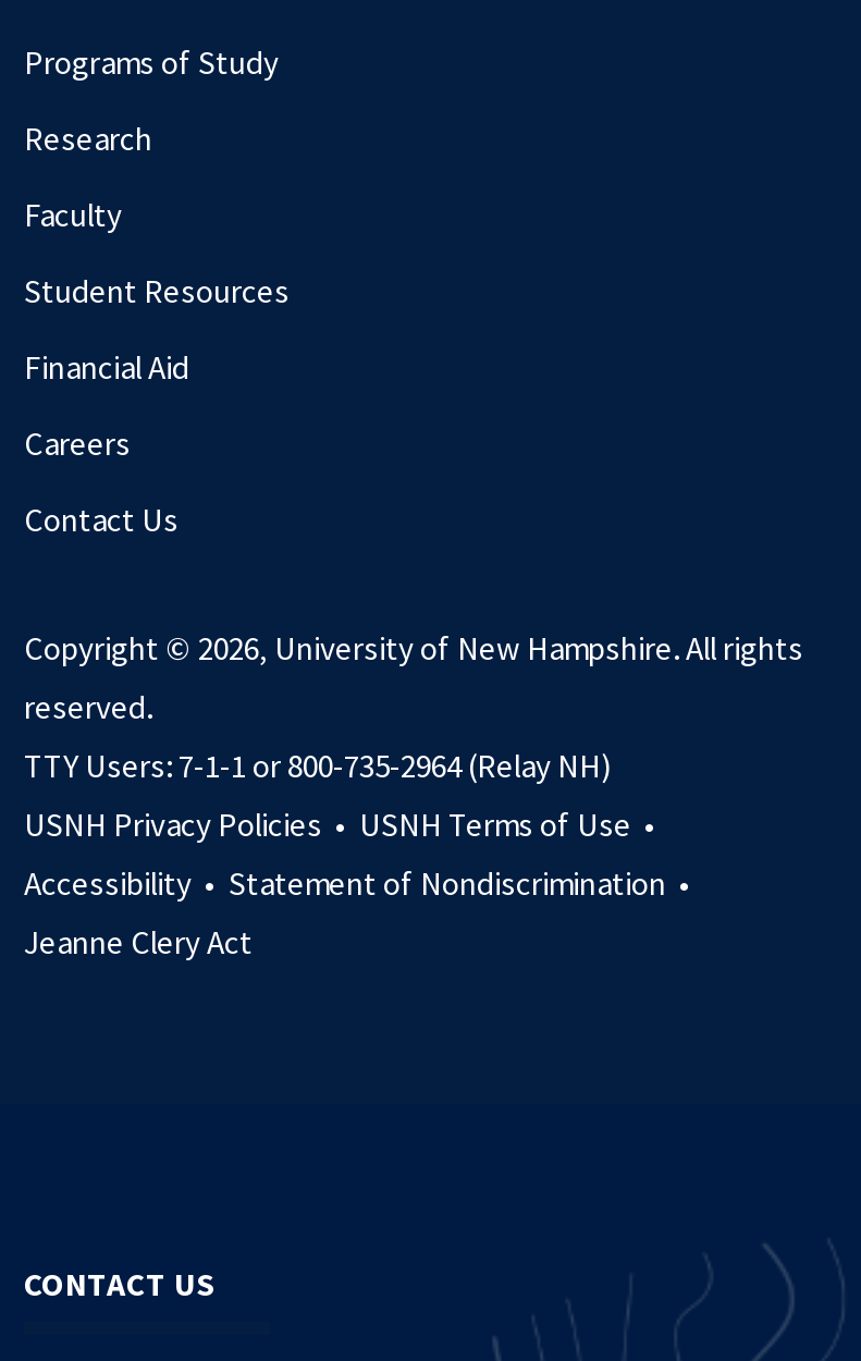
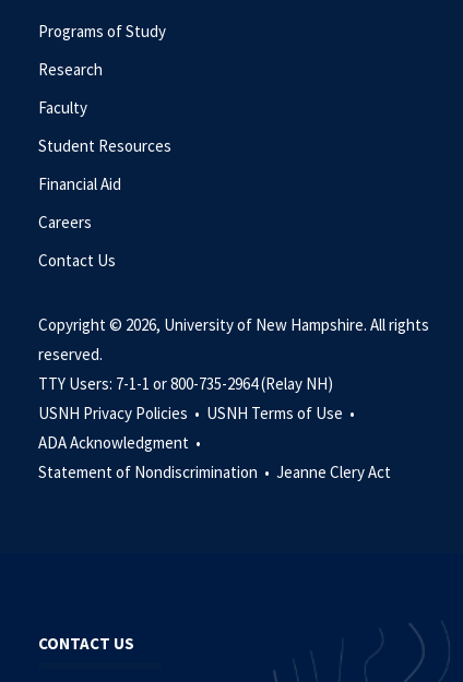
- Accessibility • Statement of Nondiscrimination •
- Jeanne Clery Act
+ ADA Acknowledgment •
+ Statement of Nondiscrimination • Jeanne Clery Act
